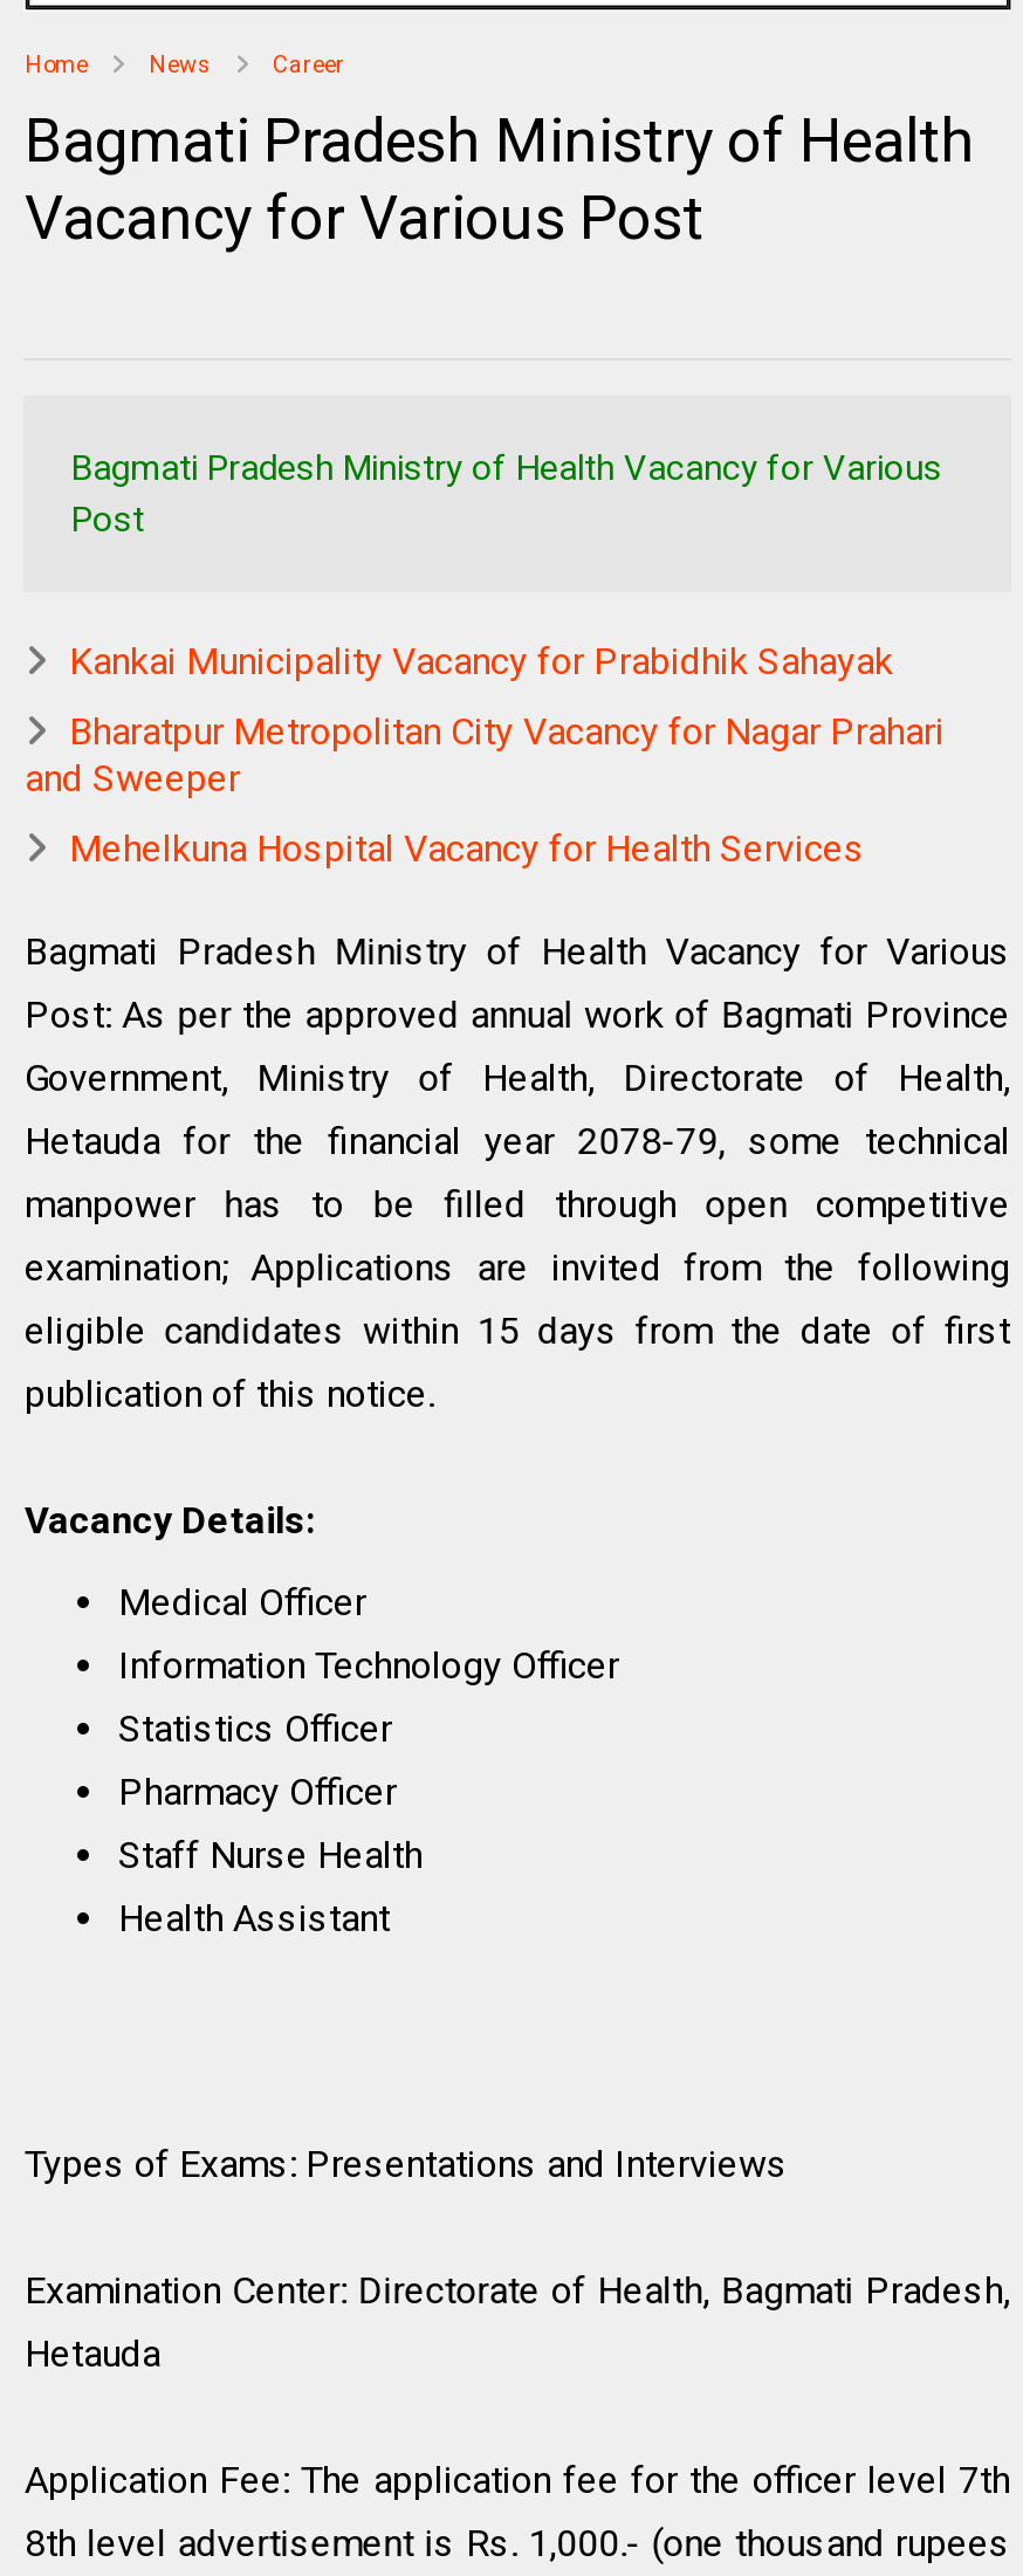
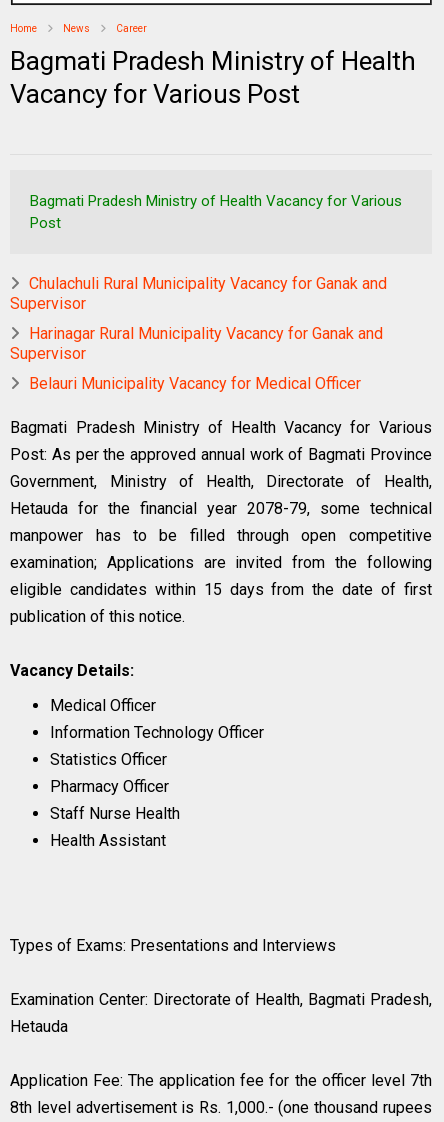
- Kankai Municipality Vacancy for Prabidhik Sahayak
+ Chulachuli Rural Municipality Vacancy for Ganak and
+ Supervisor

- Bharatpur Metropolitan City Vacancy for Nagar Prahari
- and Sweeper
+ Harinagar Rural Municipality Vacancy for Ganak and
+ Supervisor

- Mehelkuna Hospital Vacancy for Health Services
+ Belauri Municipality Vacancy for Medical Officer
